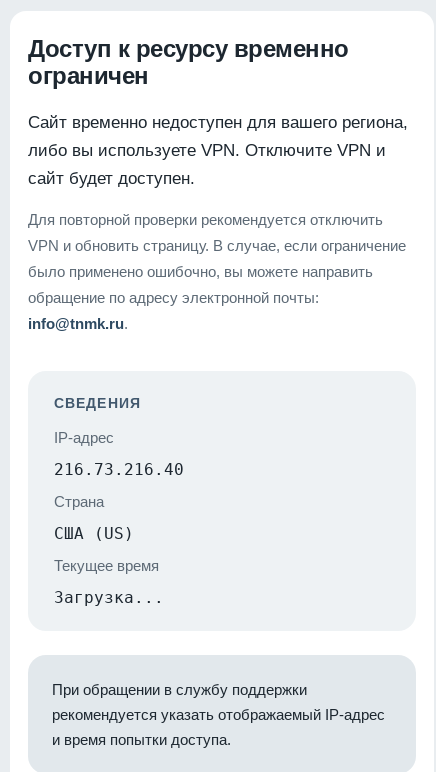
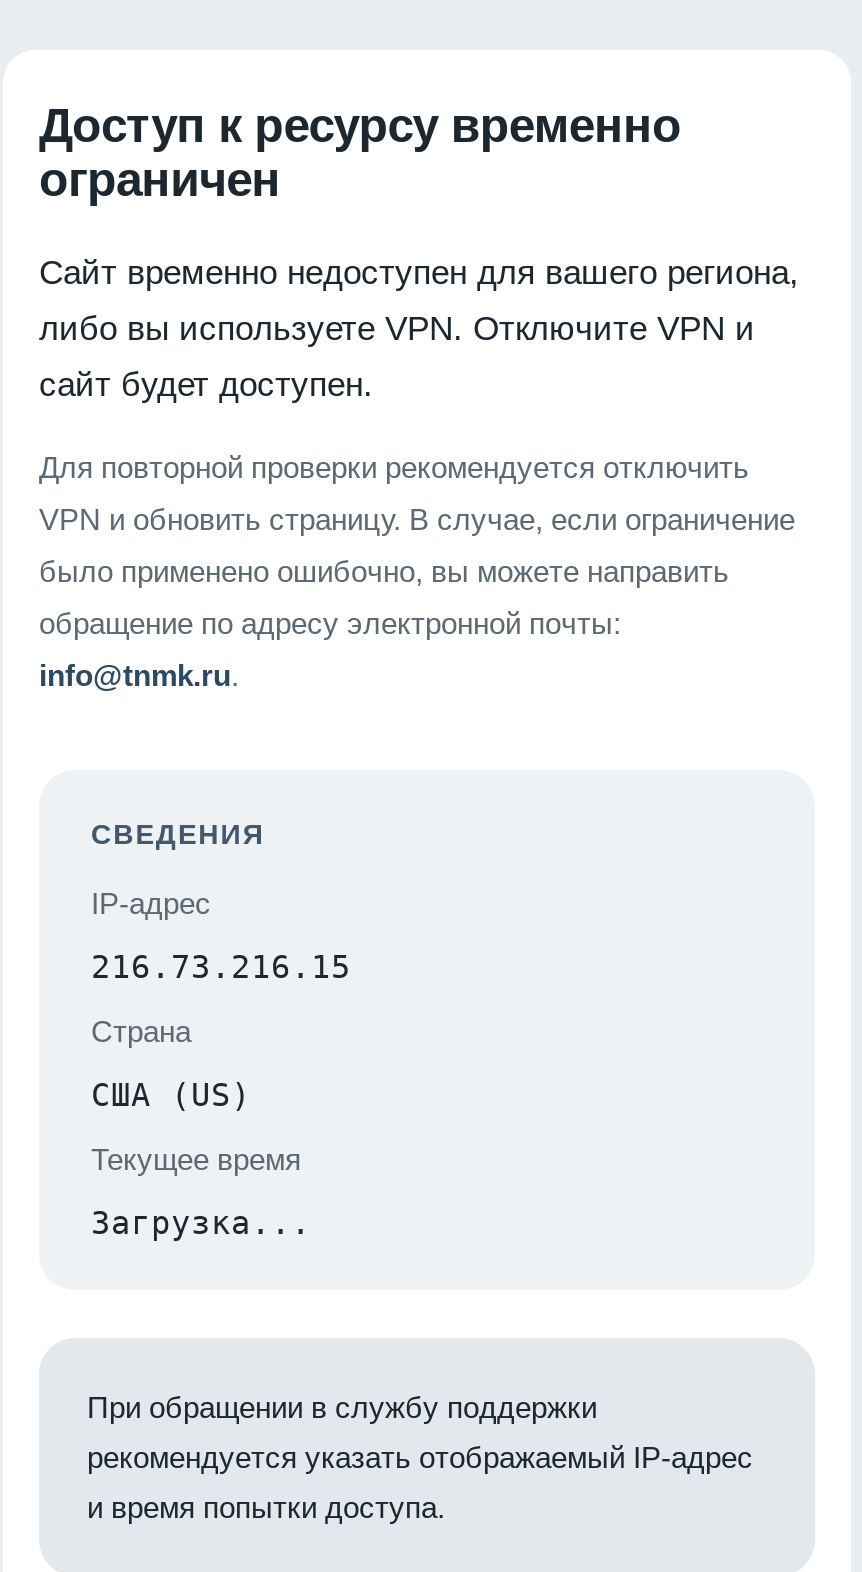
- 216.73.216.40
+ 216.73.216.15
